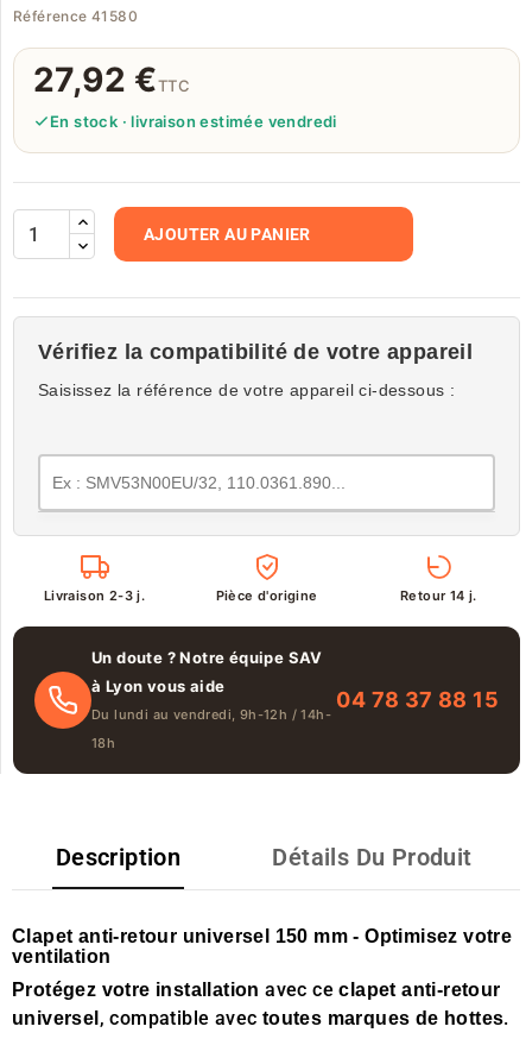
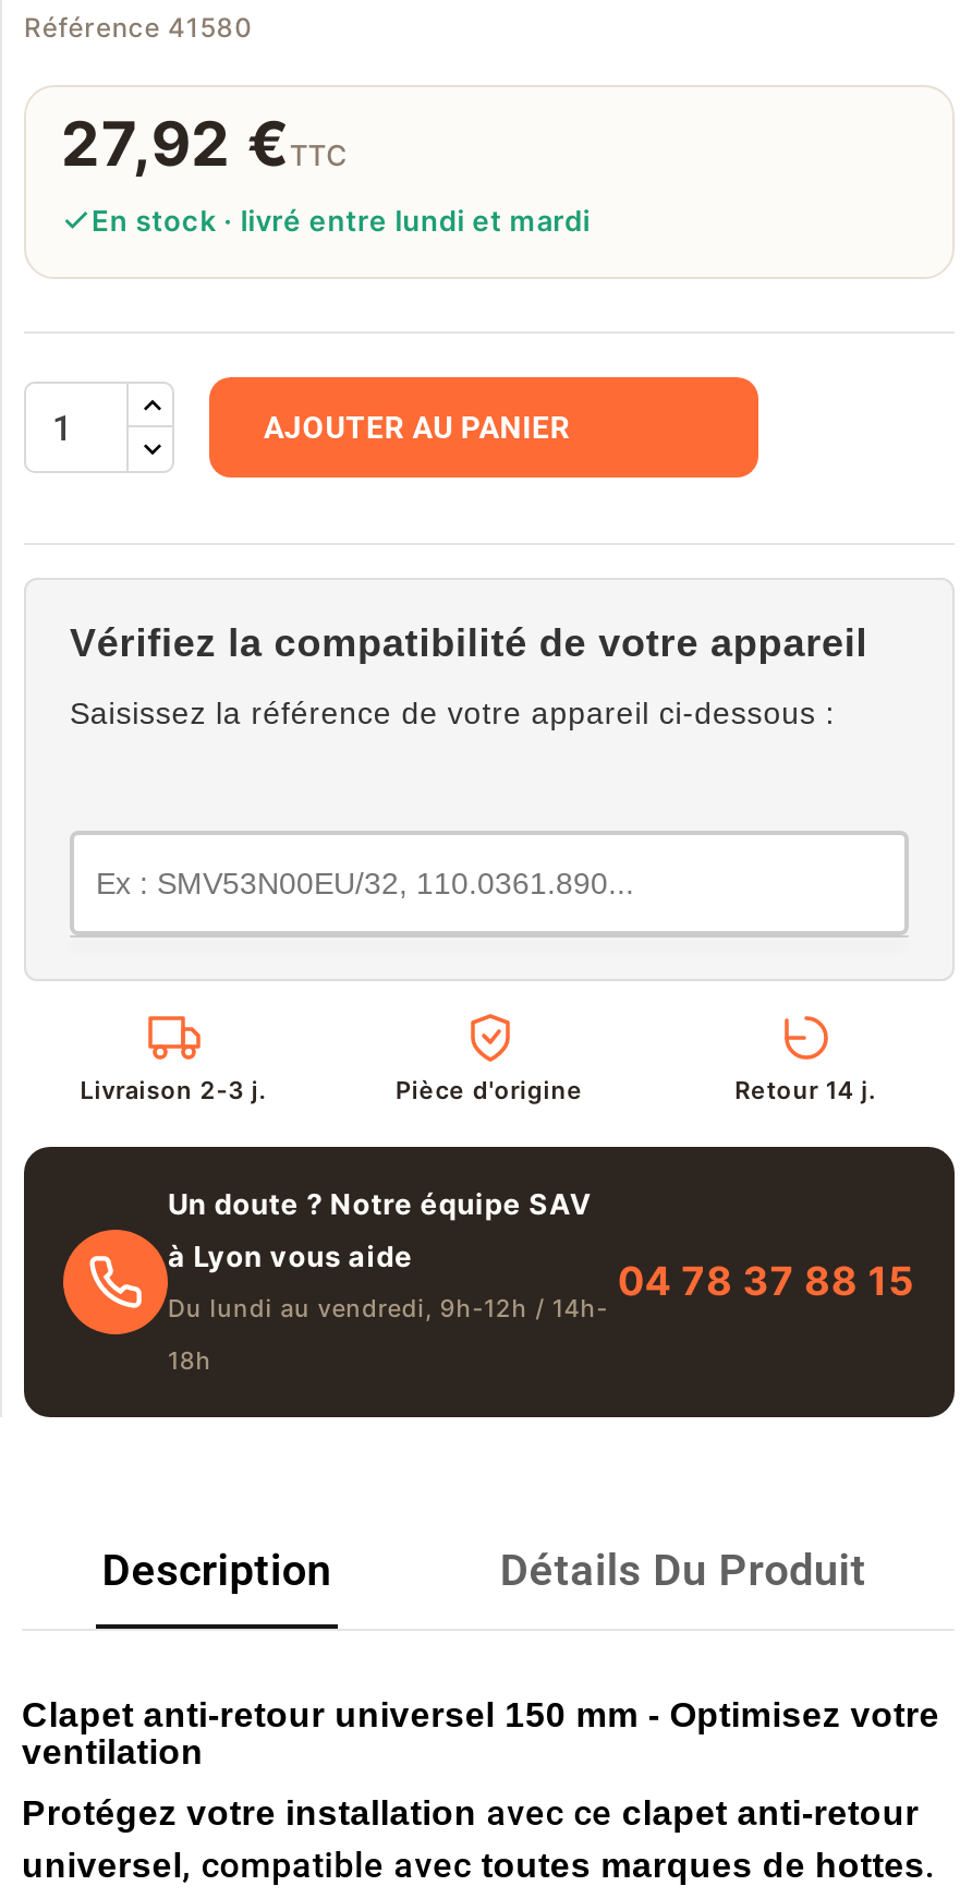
- En stock · livraison estimée vendredi
+ En stock · livré entre lundi et mardi
